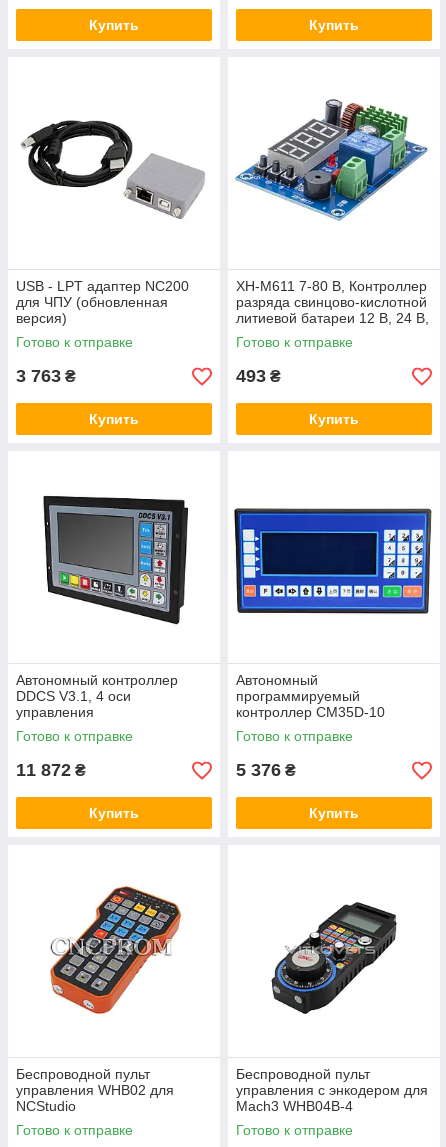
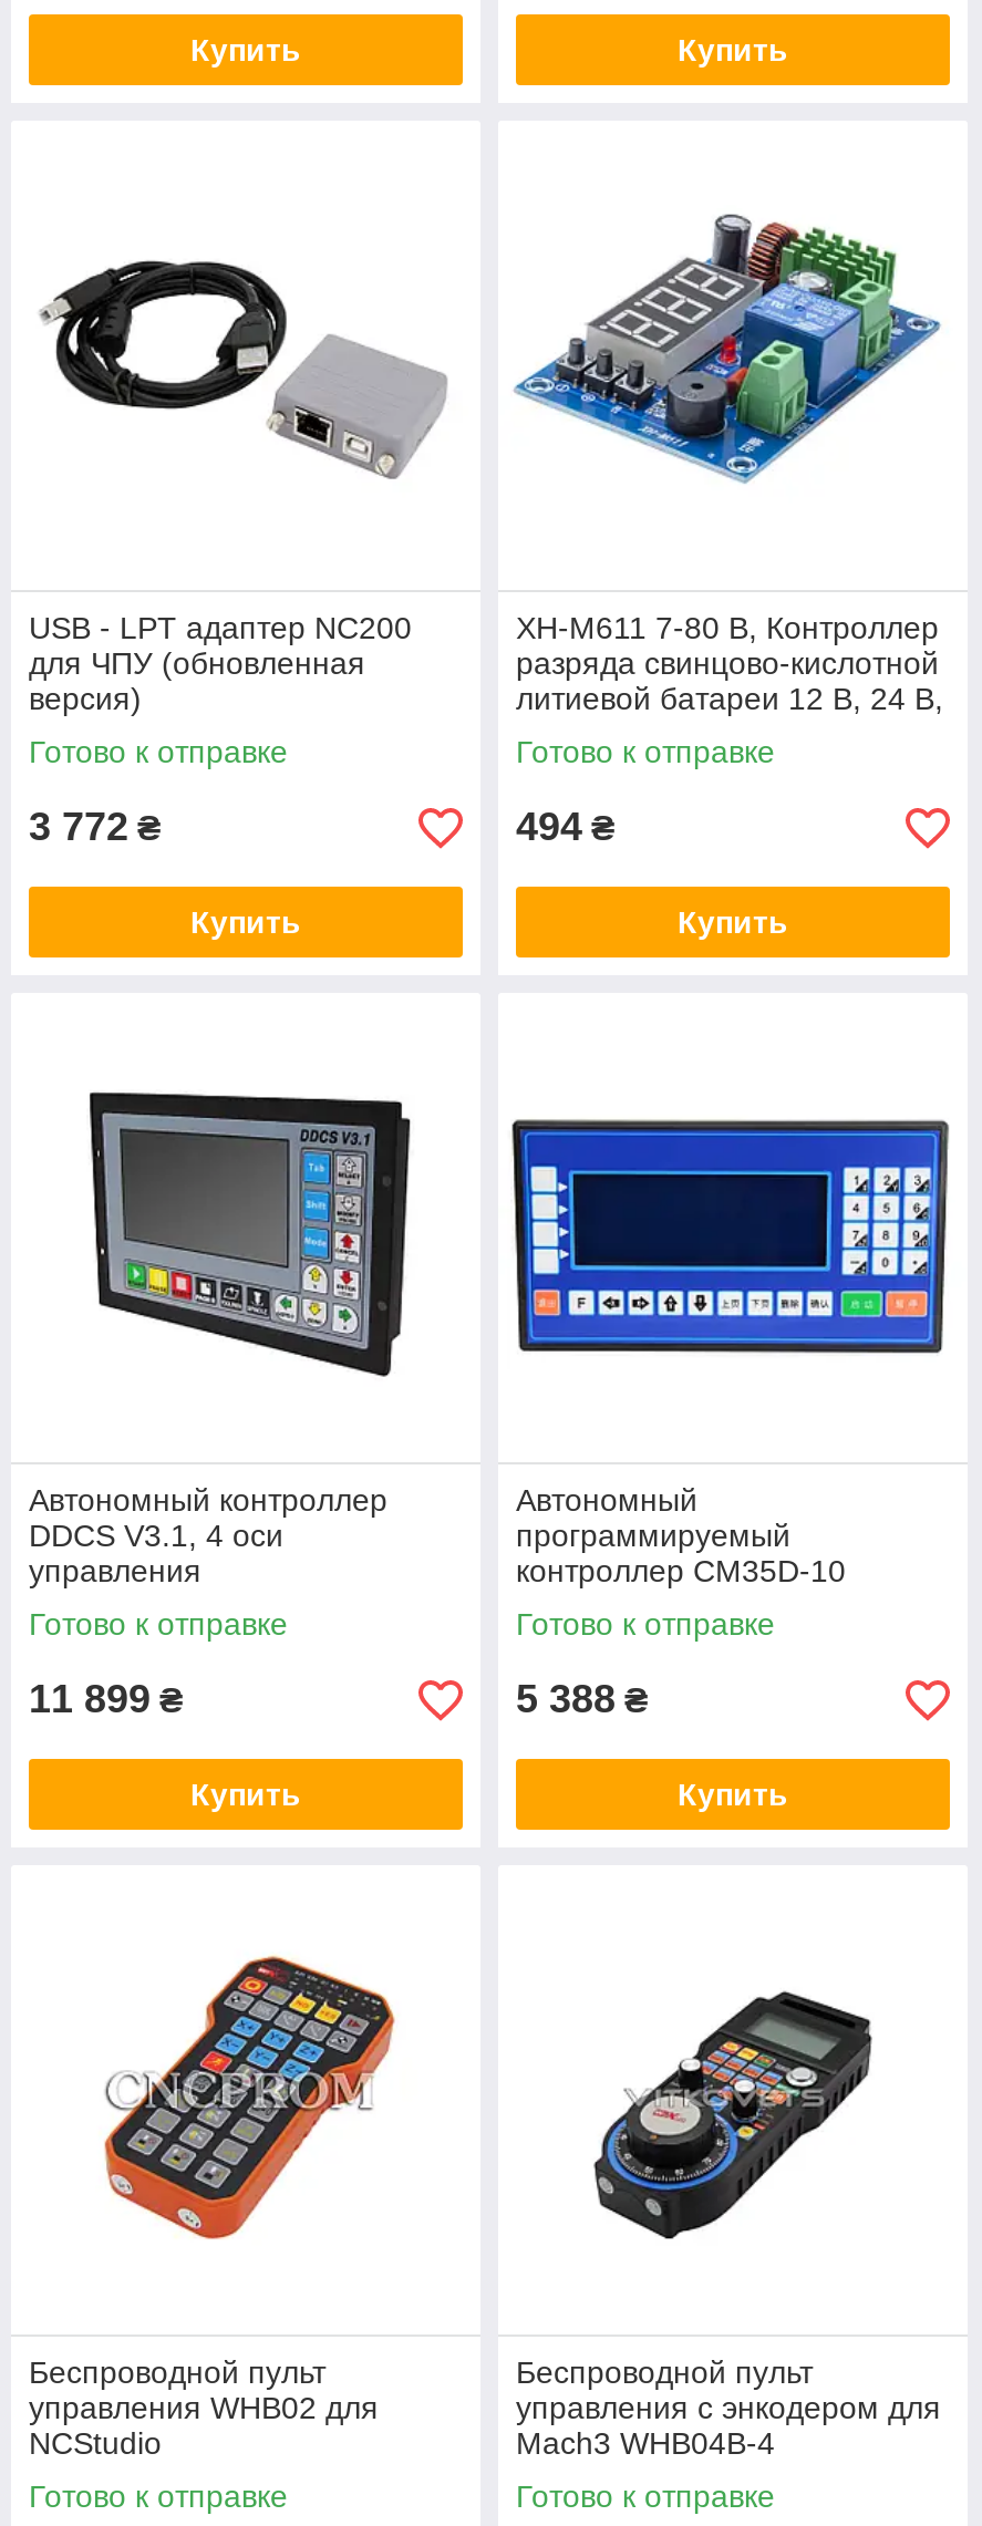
- 3 763 ₴
+ 3 772 ₴

- 493 ₴
+ 494 ₴

- 11 872 ₴
+ 11 899 ₴

- 5 376 ₴
+ 5 388 ₴
